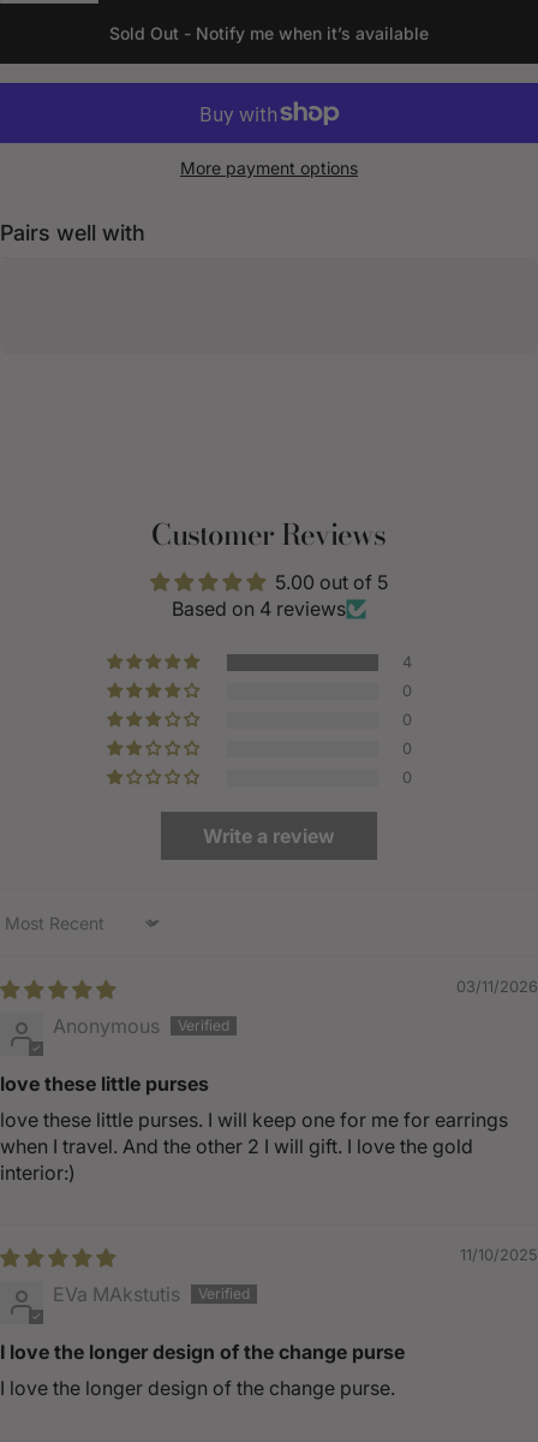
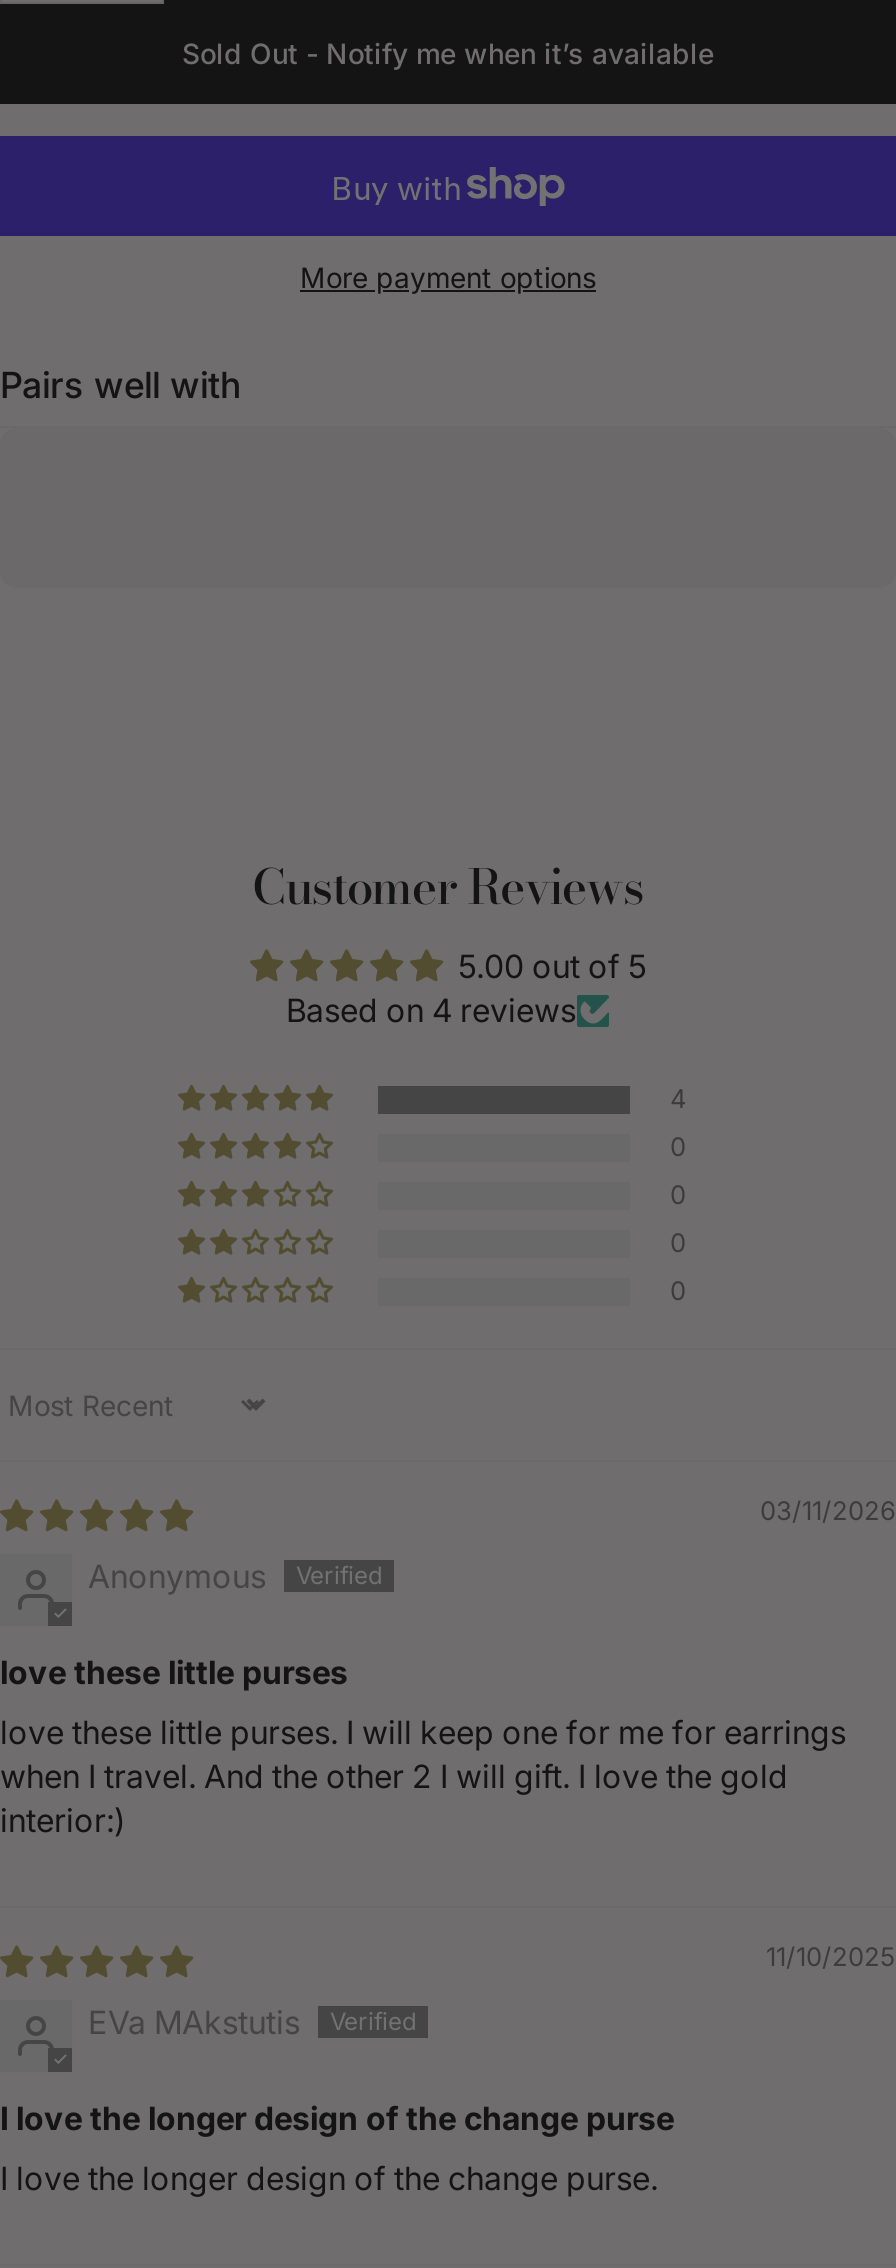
- Write a review
